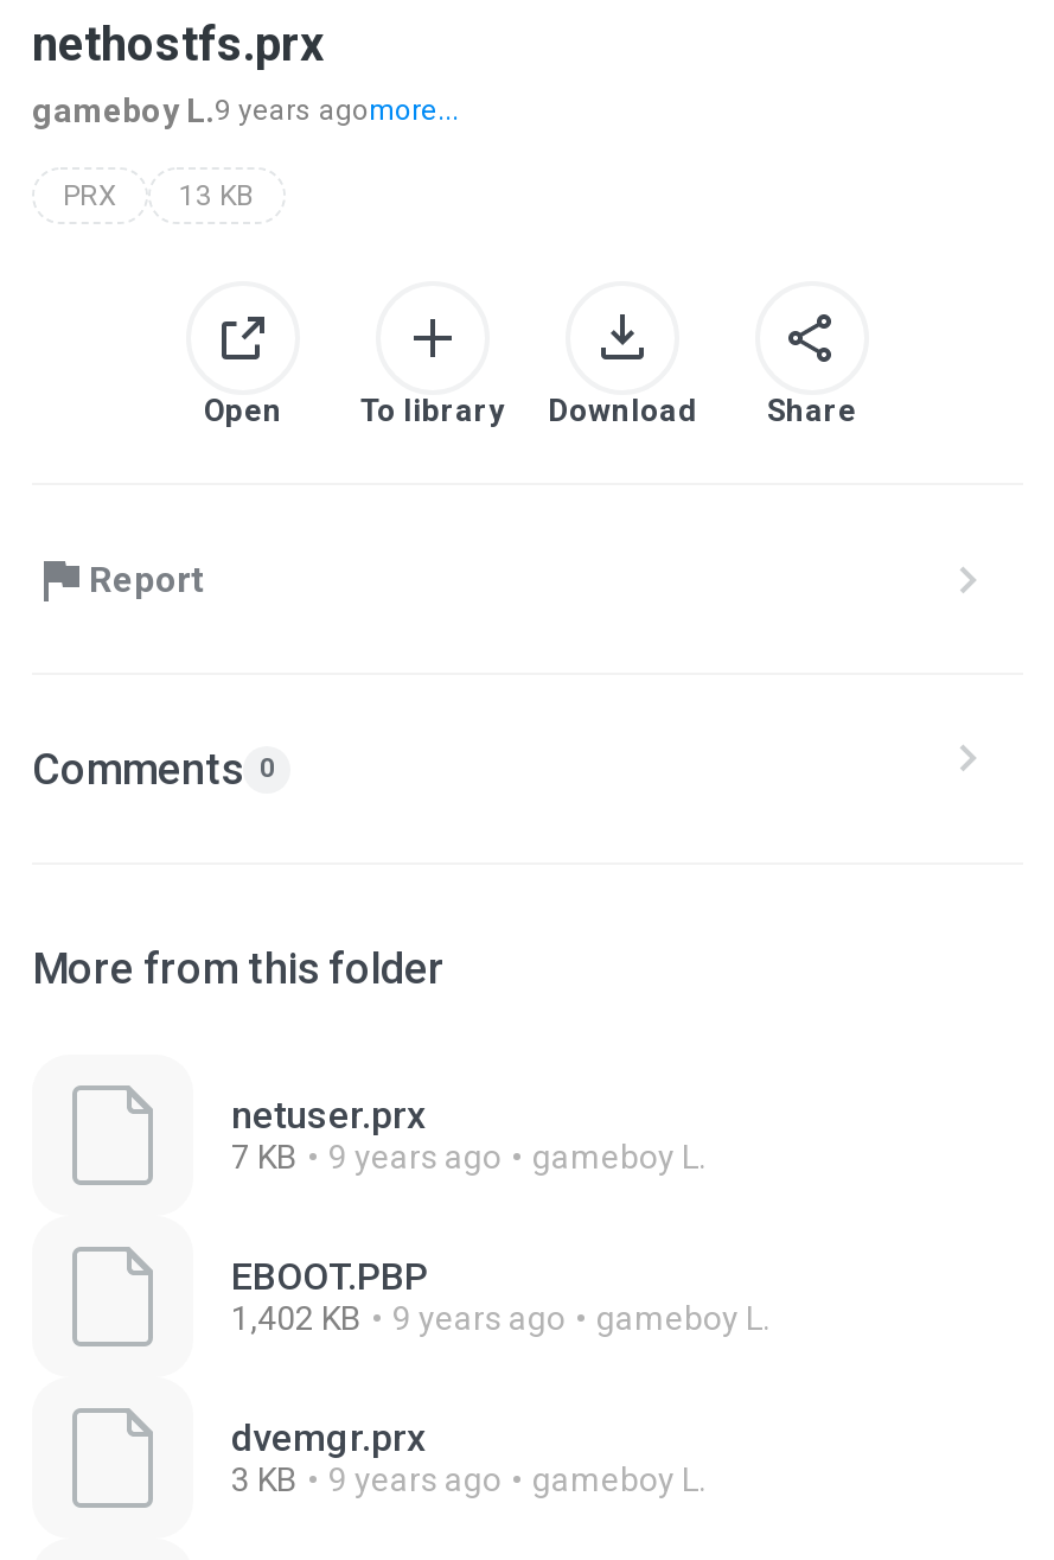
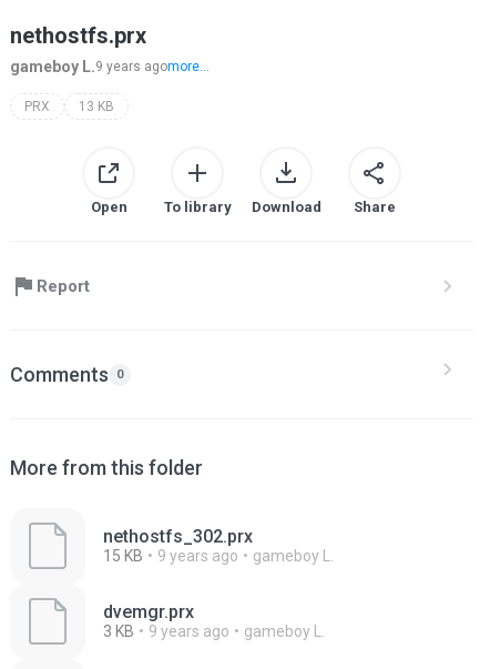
- netuser.prx
- 7 KB
- 9 years ago
- gameboy L.
- EBOOT.PBP
- 1,402 KB
+ nethostfs_302.prx
+ 15 KB
